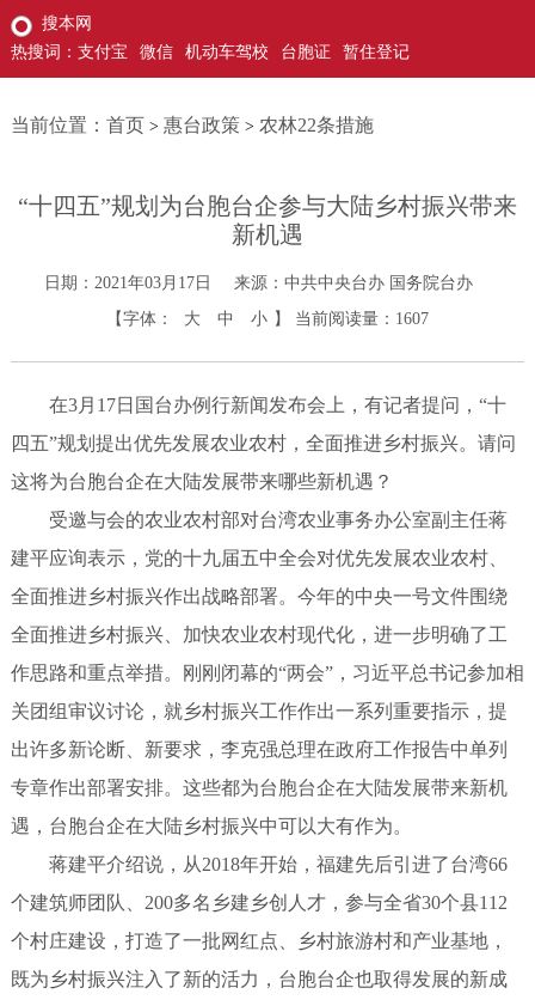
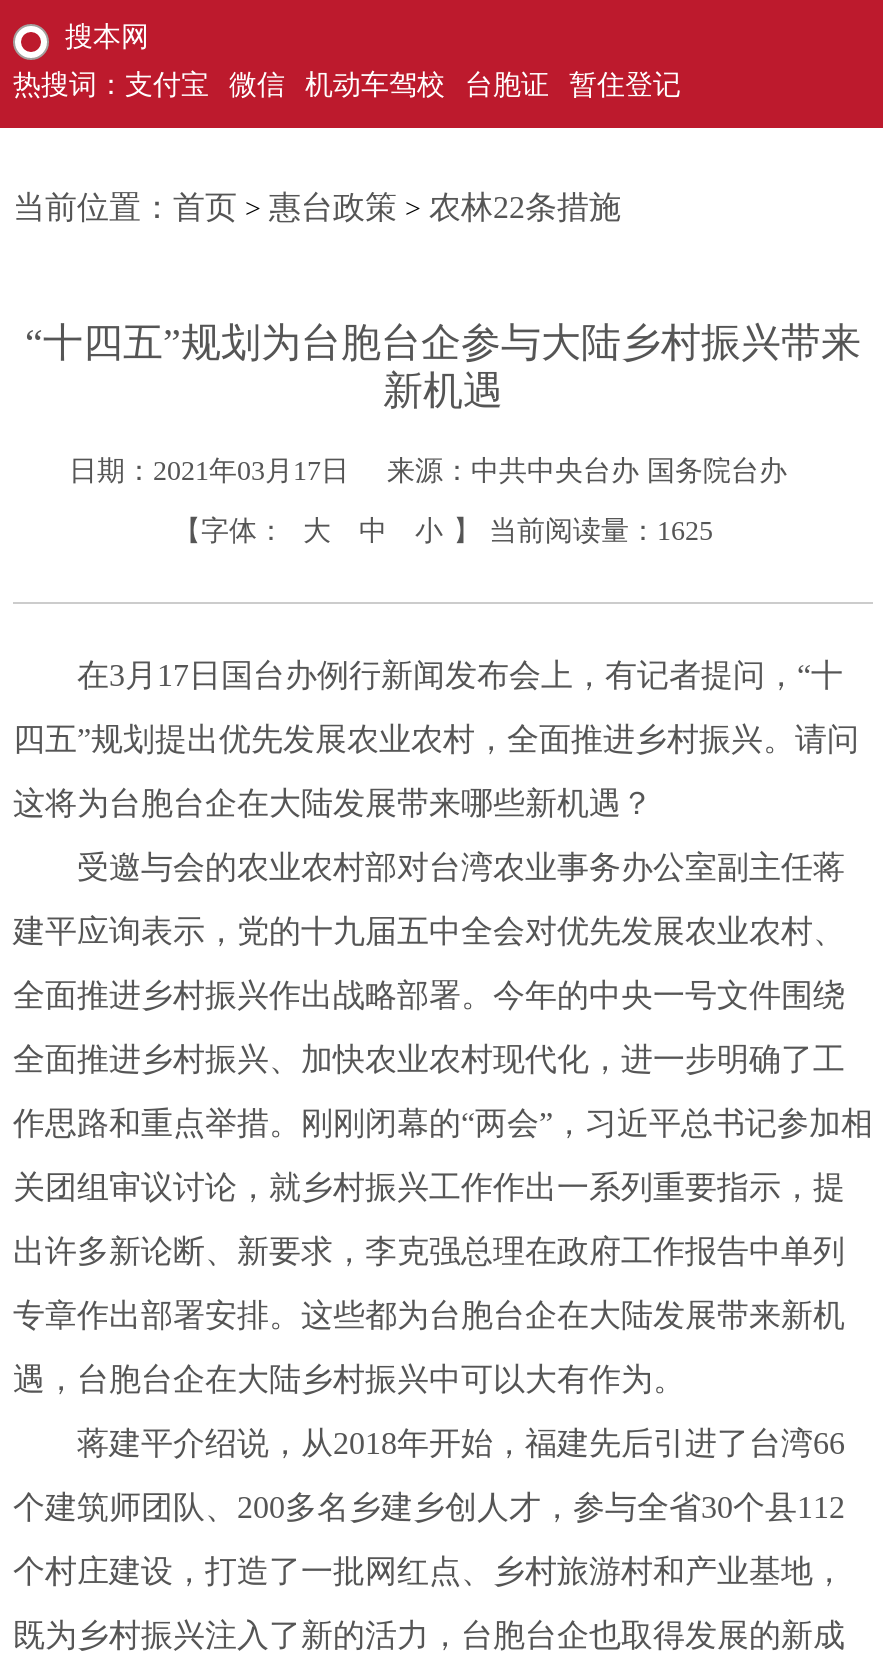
- 小 】 当前阅读量：1607
+ 小 】 当前阅读量：1625
